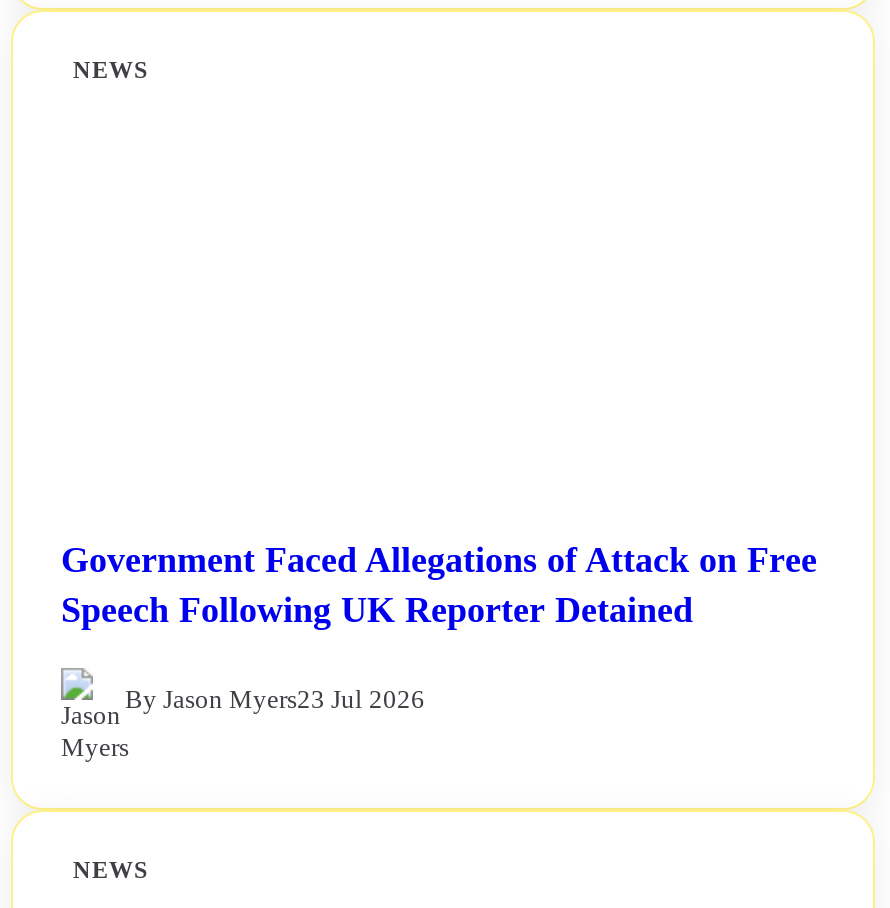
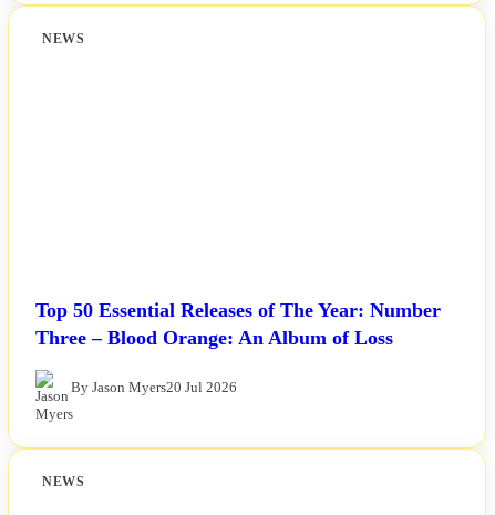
- Government Faced Allegations of Attack on Free
- Speech Following UK Reporter Detained
+ Top 50 Essential Releases of The Year: Number
+ Three – Blood Orange: An Album of Loss

- By Jason Myers23 Jul 2026
+ By Jason Myers20 Jul 2026
